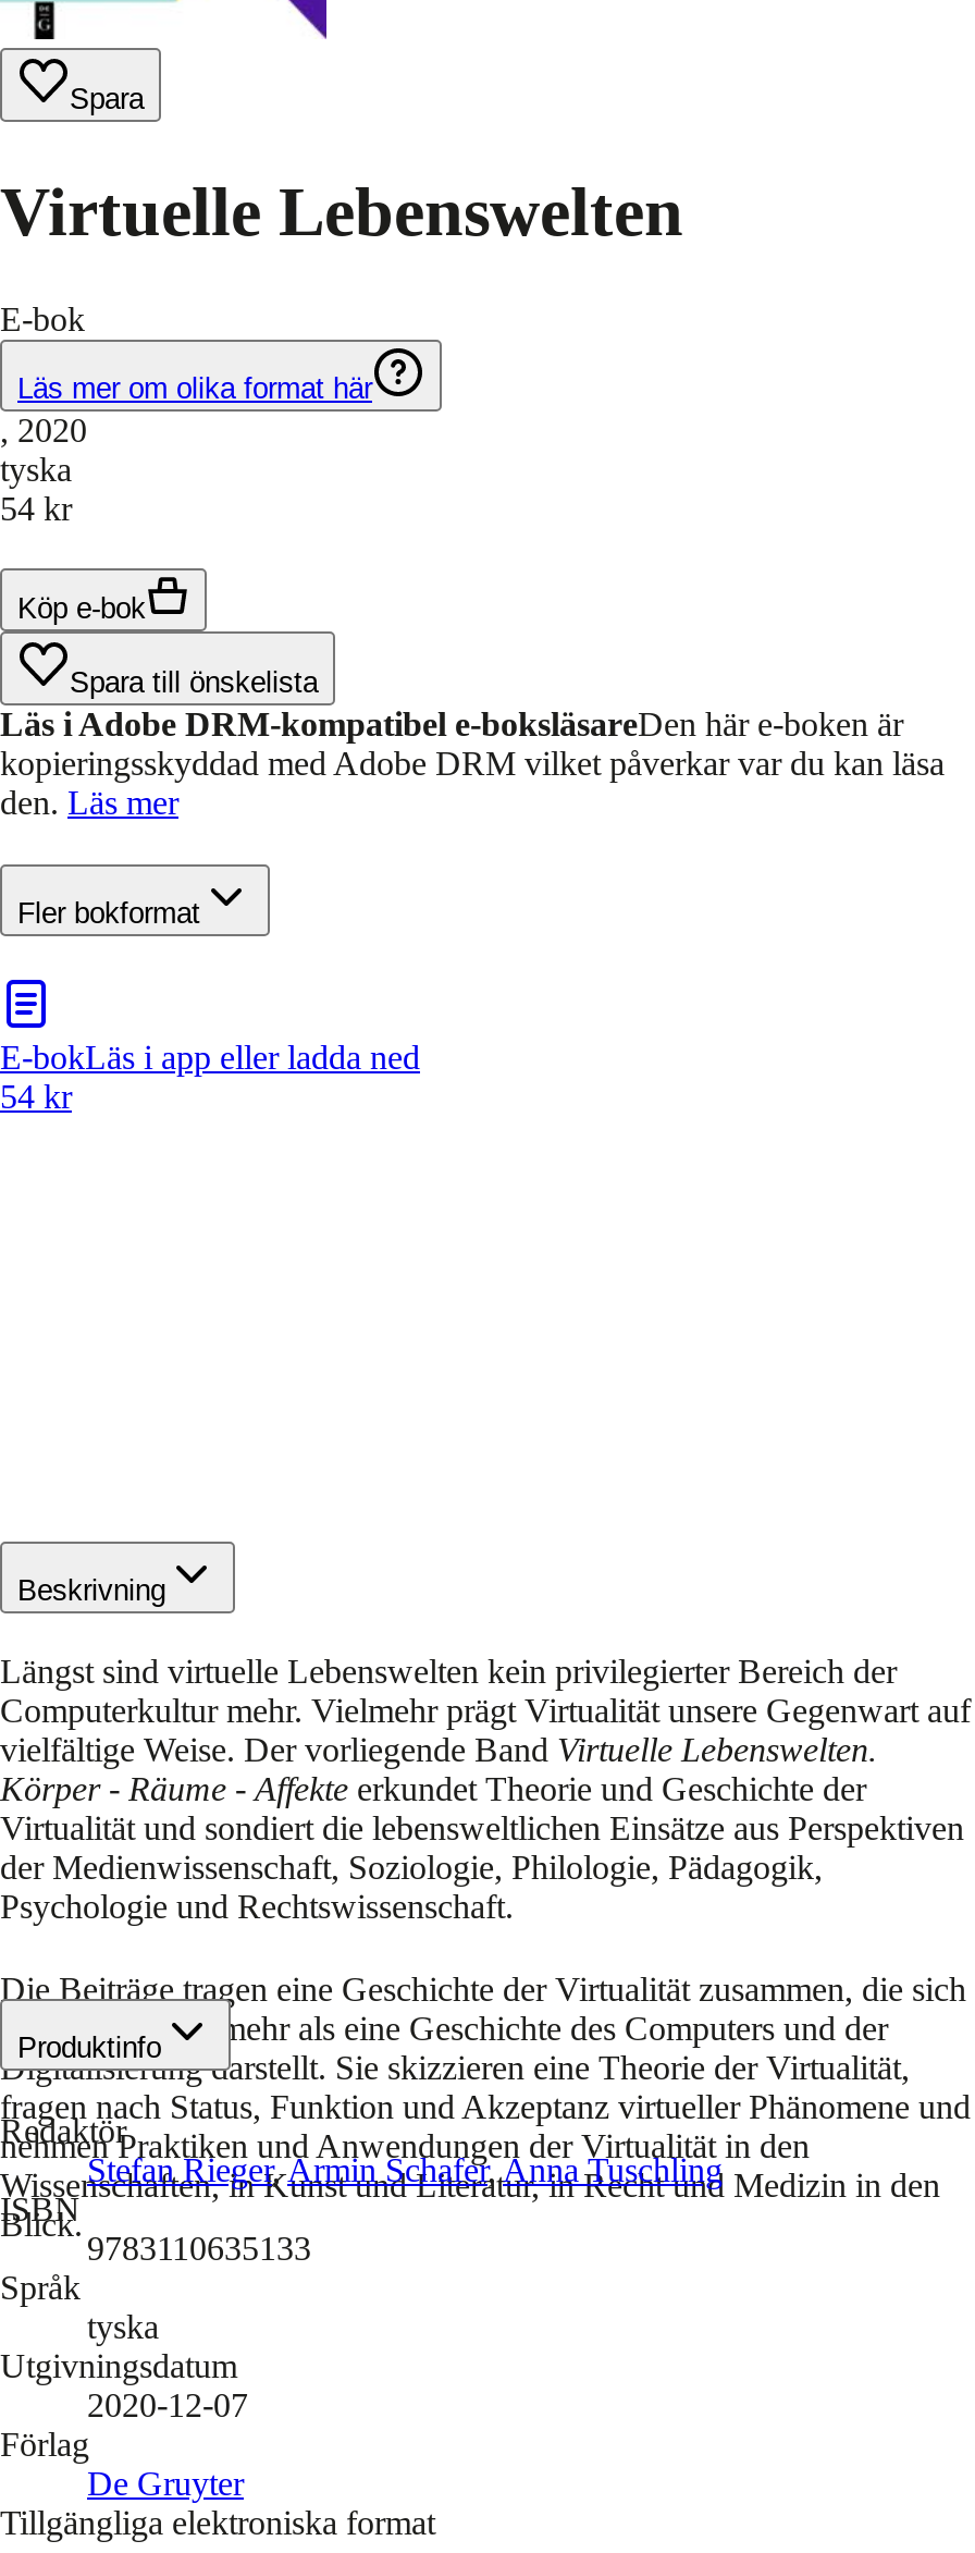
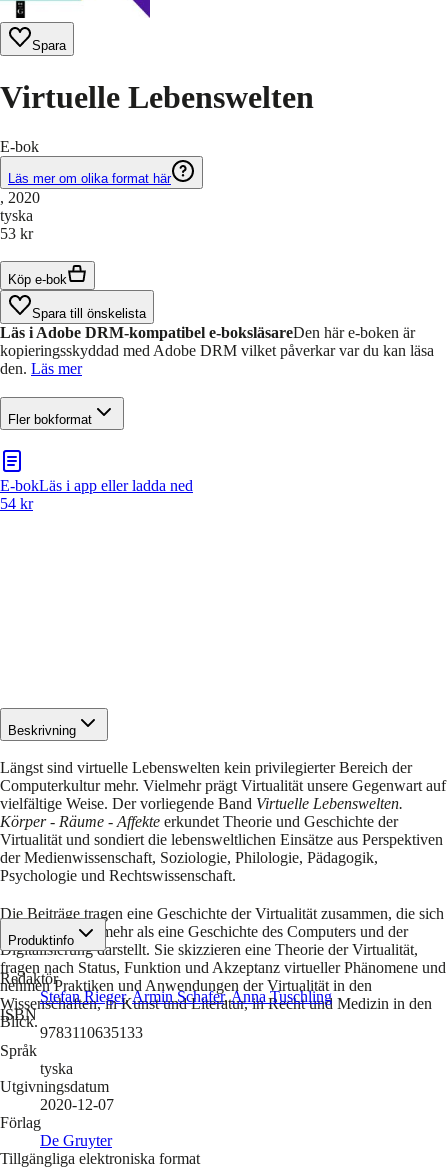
- 54 kr
+ 53 kr
